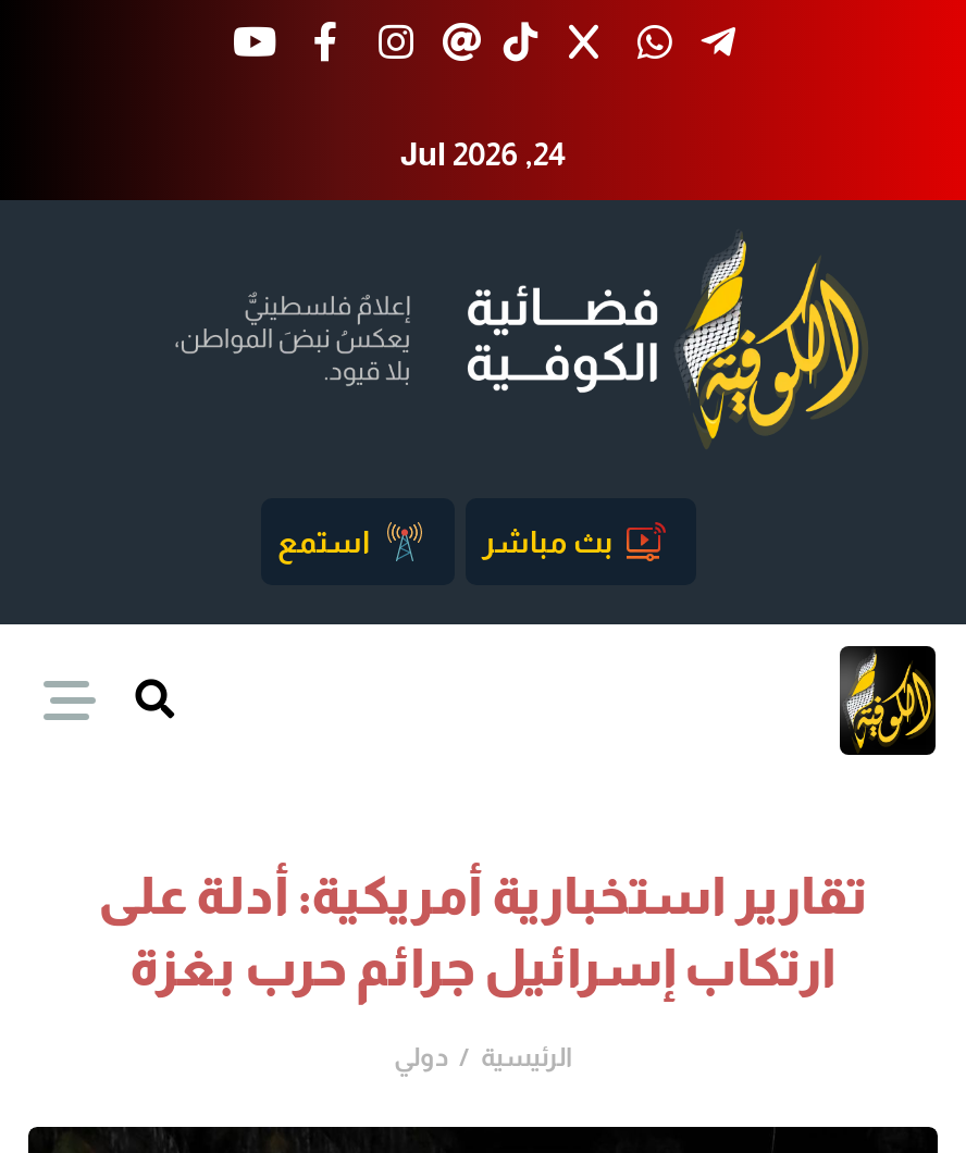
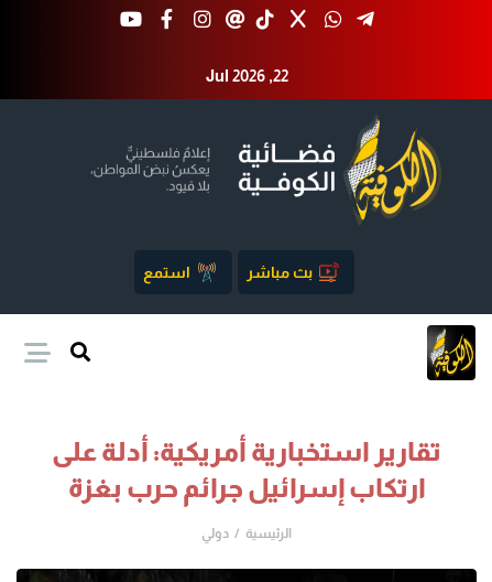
- Jul 2026 ,24
+ Jul 2026 ,22
